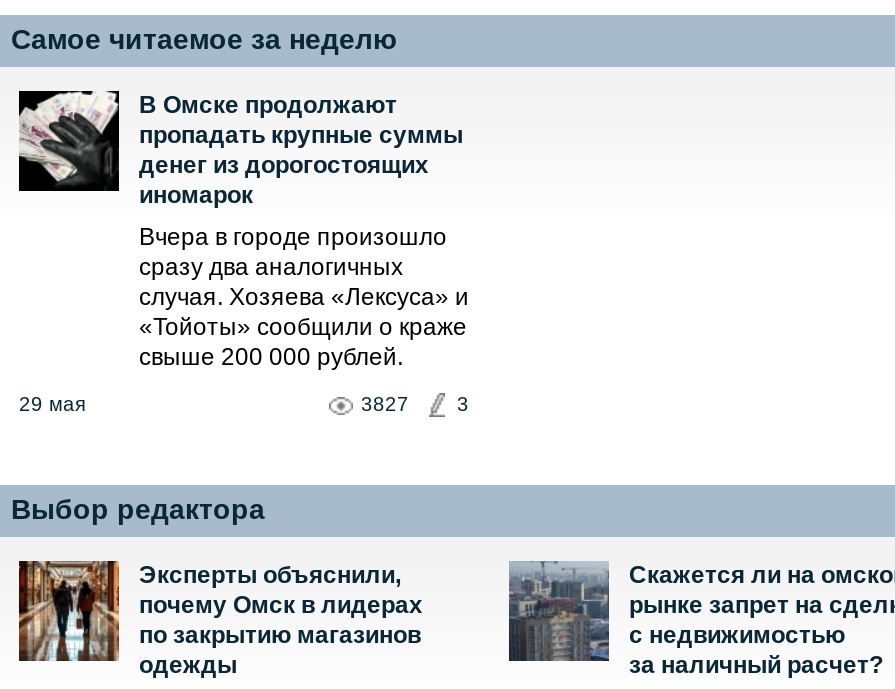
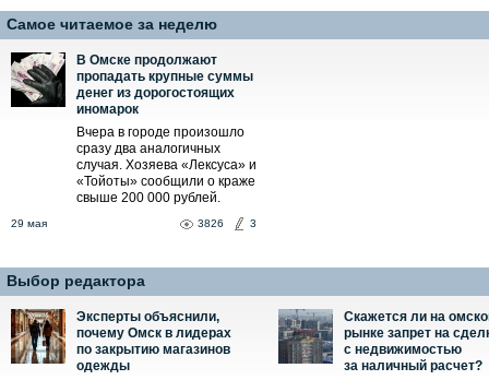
- 3827
+ 3826
